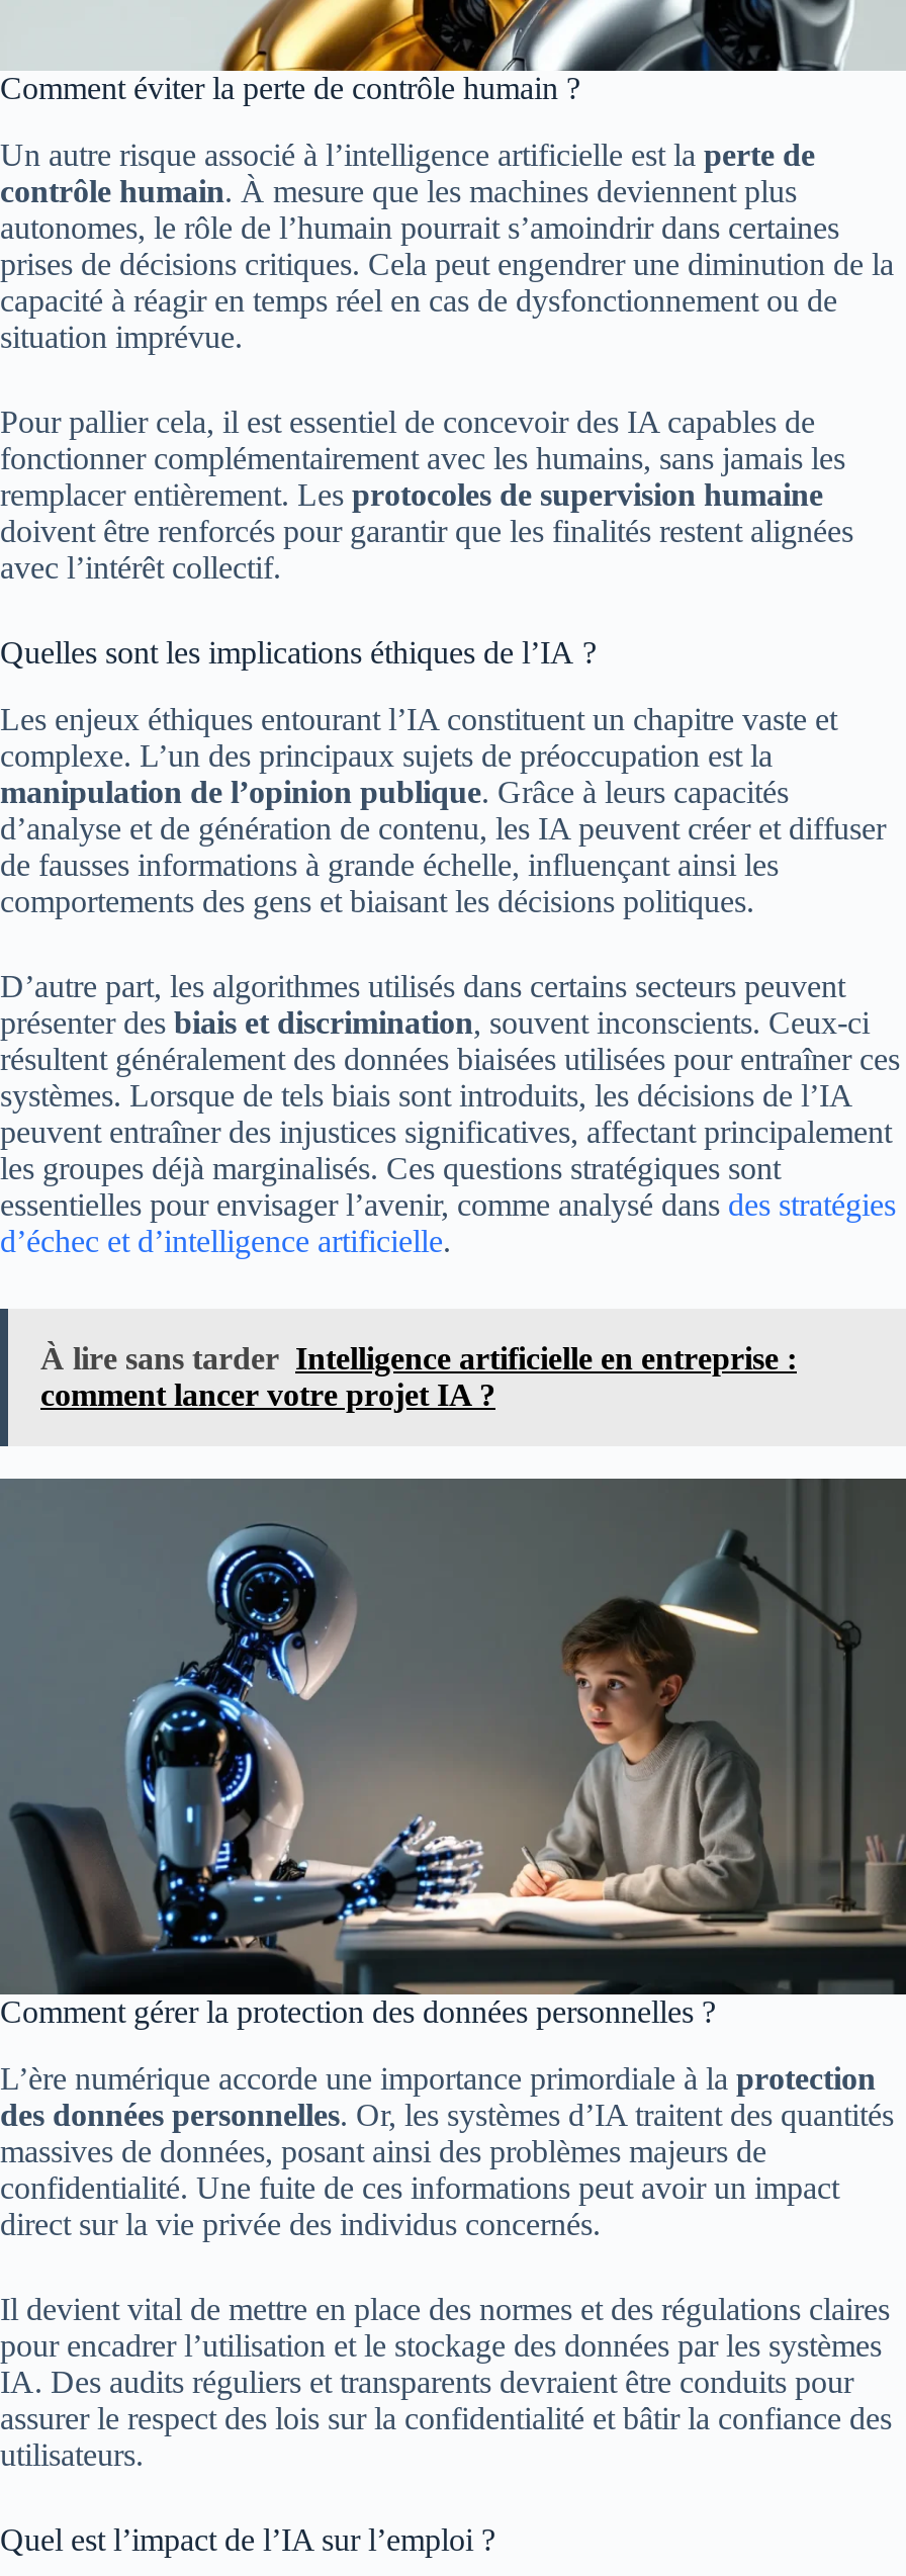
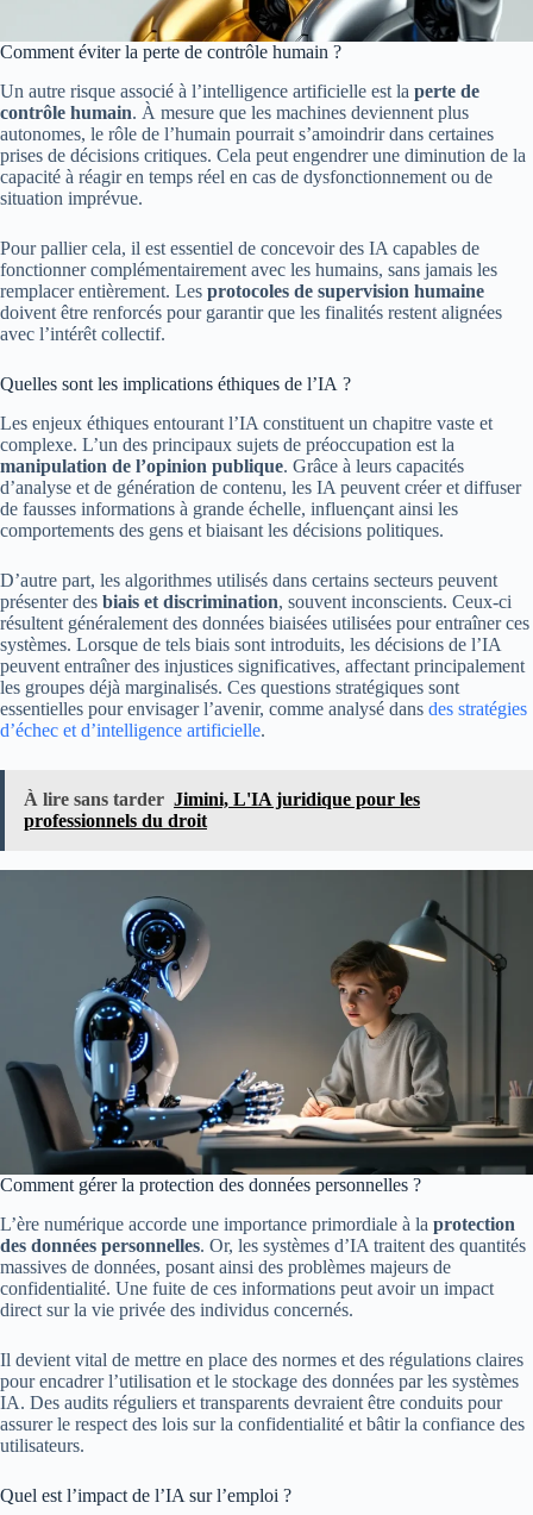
- À lire sans tarder Intelligence artificielle en entreprise :
- comment lancer votre projet IA ?
+ À lire sans tarder Jimini, L'IA juridique pour les
+ professionnels du droit
